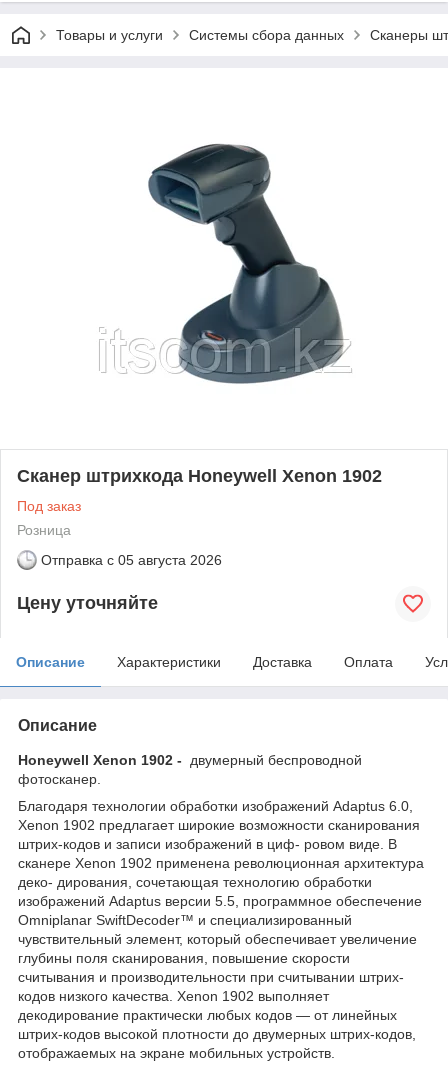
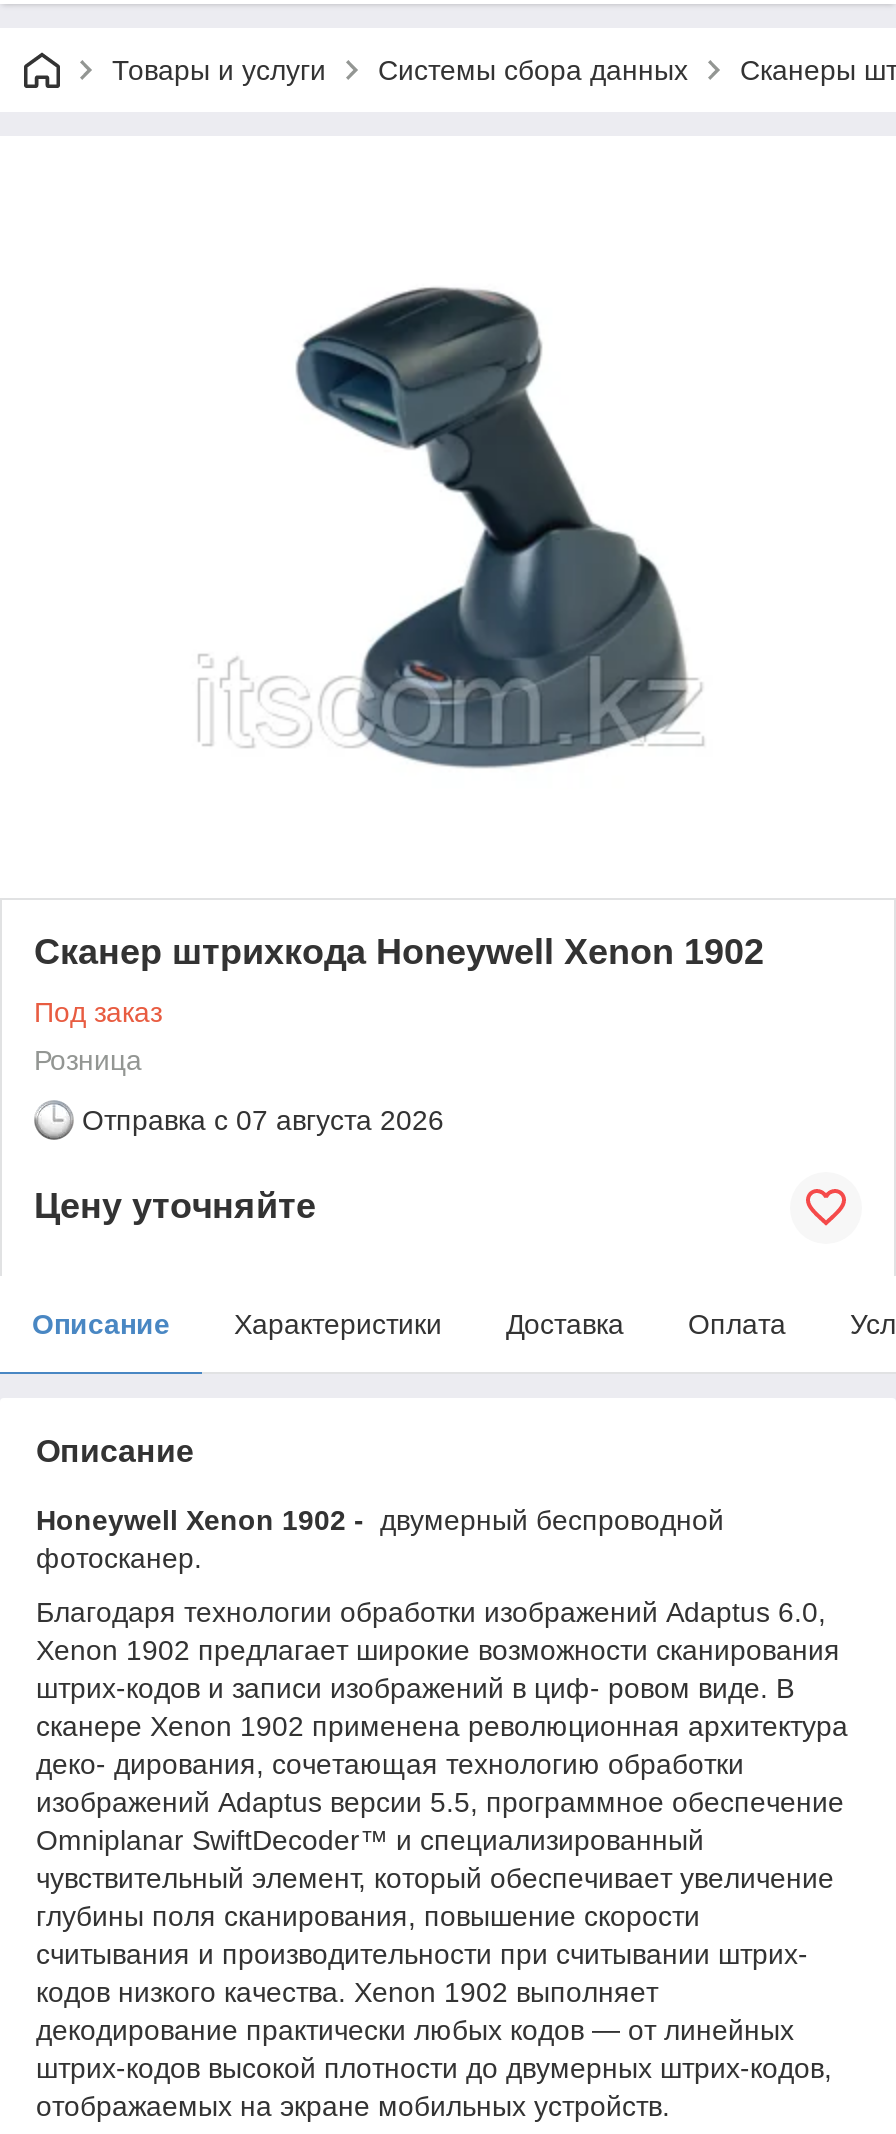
- Отправка с 05 августа 2026
+ Отправка с 07 августа 2026
